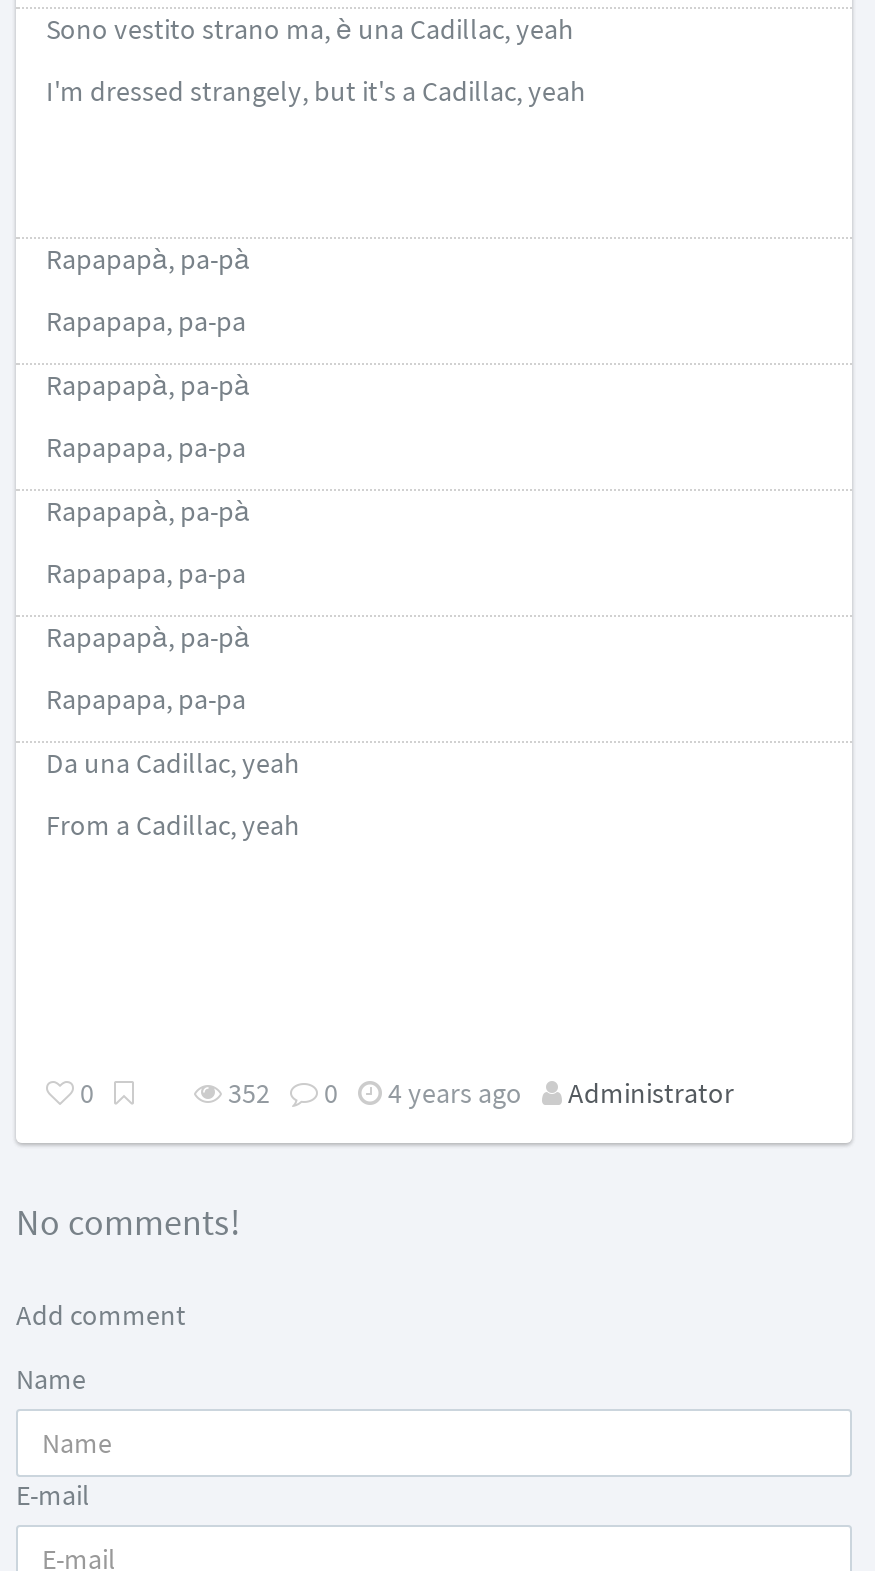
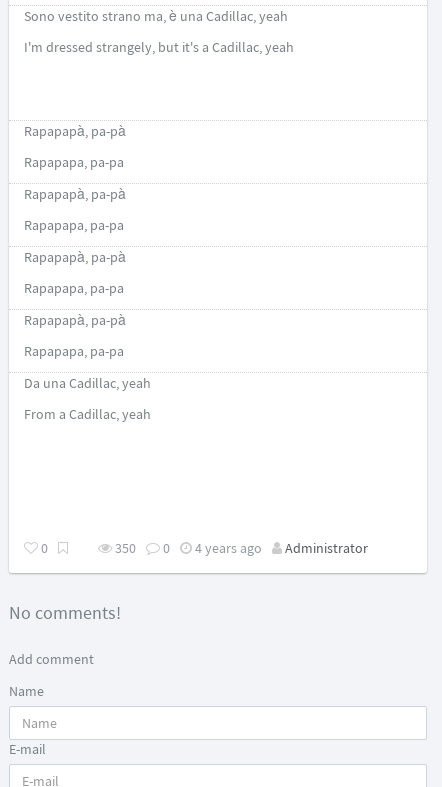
- 352 0 4 years ago Administrator
+ 350 0 4 years ago Administrator
